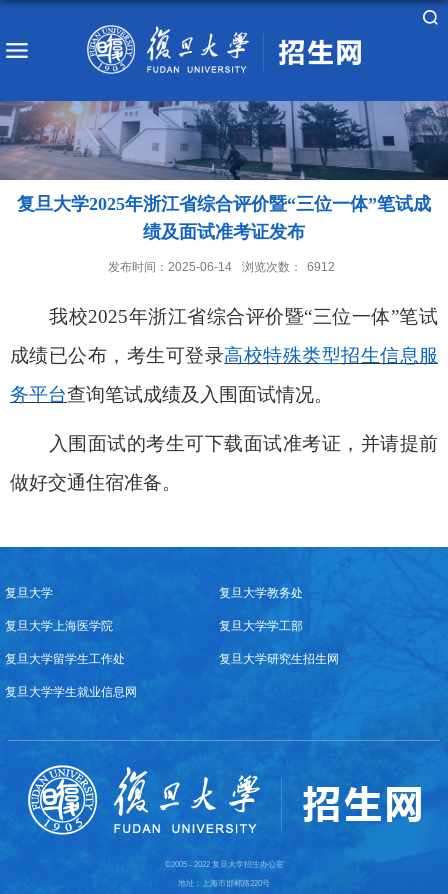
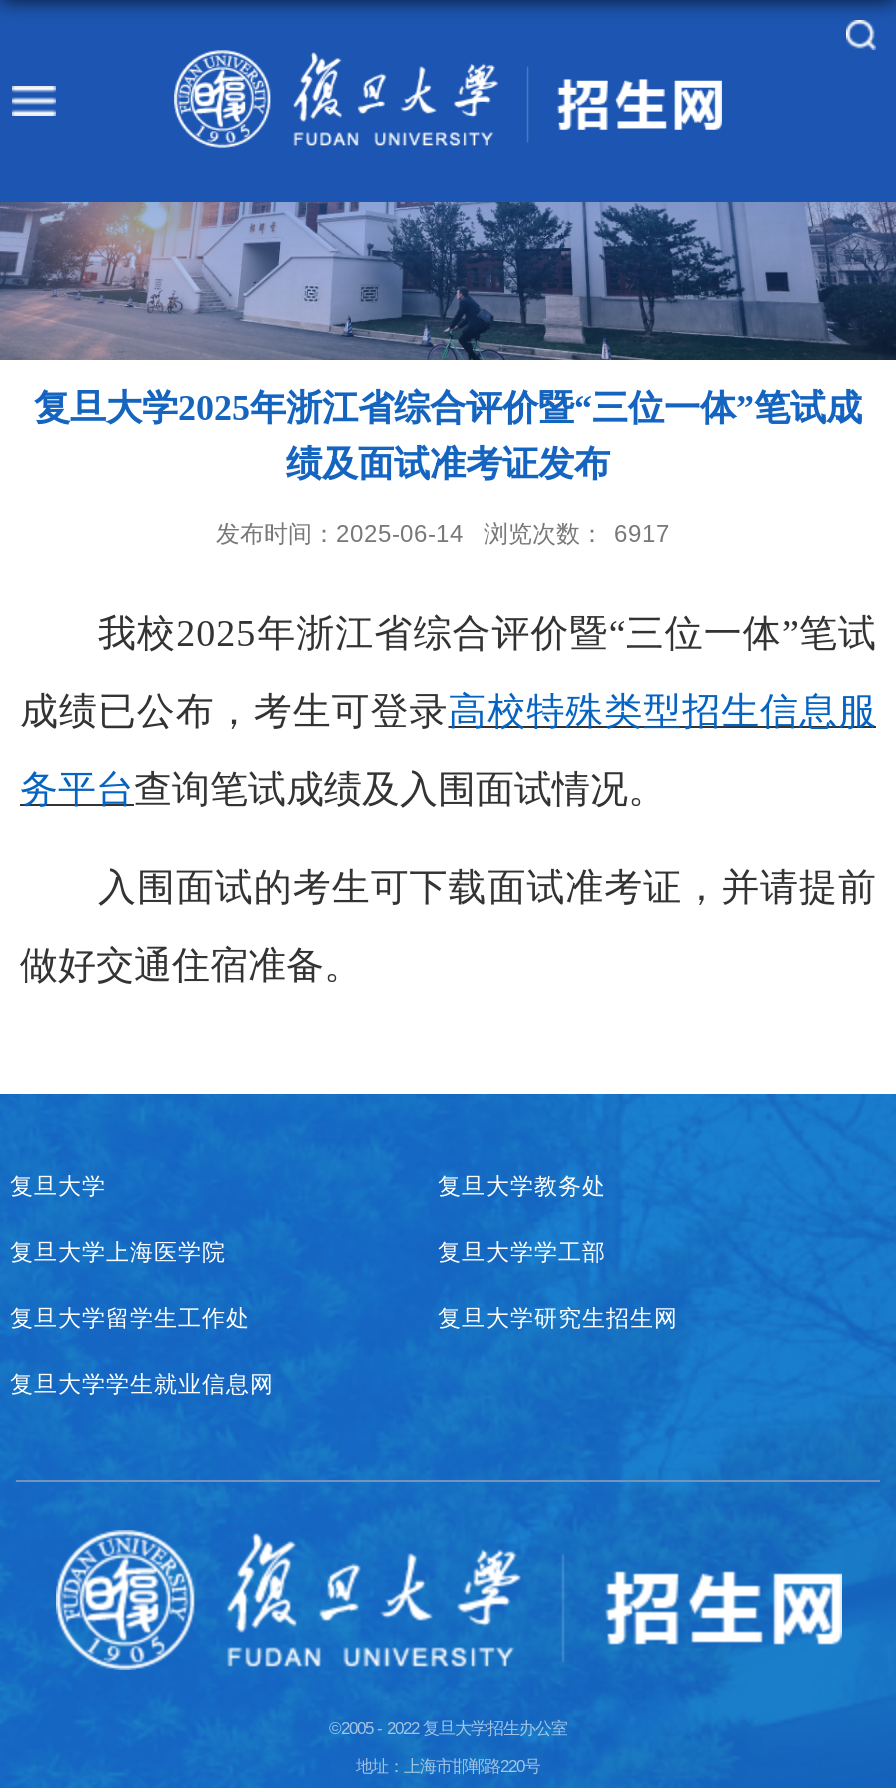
- 发布时间：2025-06-14 浏览次数： 6912
+ 发布时间：2025-06-14 浏览次数： 6917
